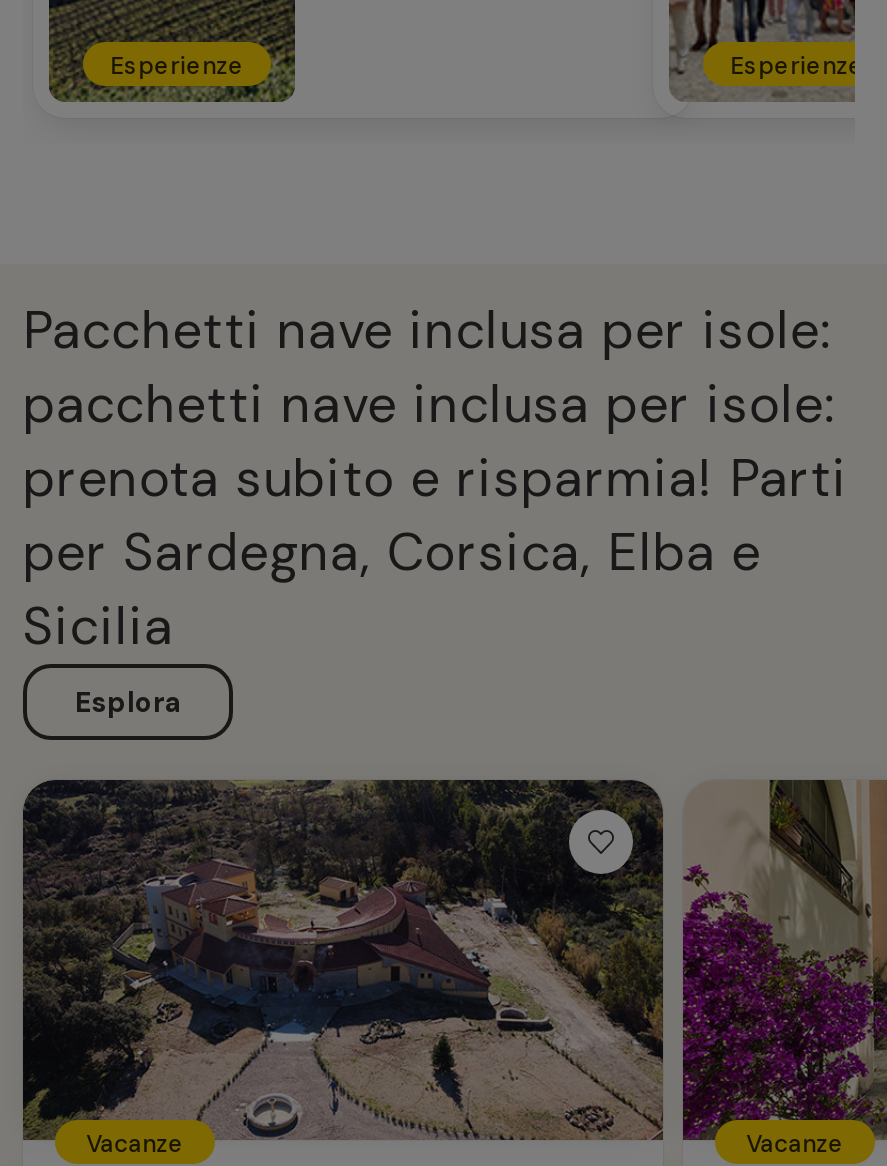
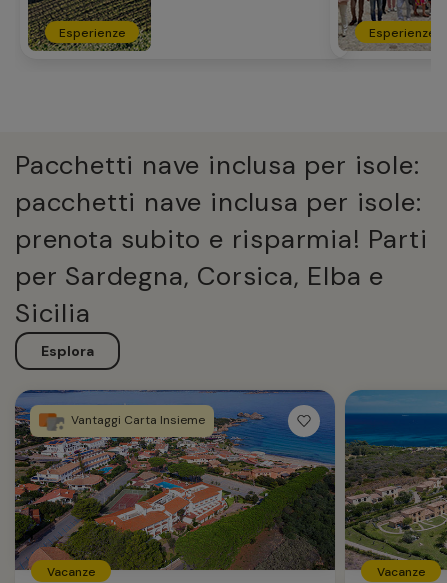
+ Vantaggi Carta Insieme

- [image]
+ [image]

- [image]
+ [image]
